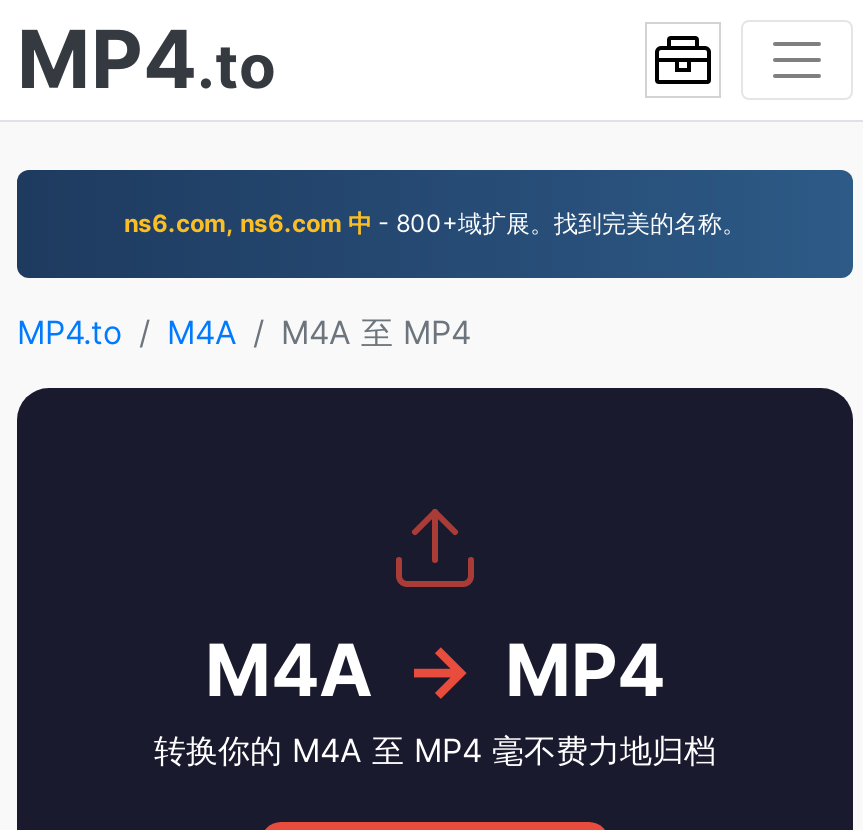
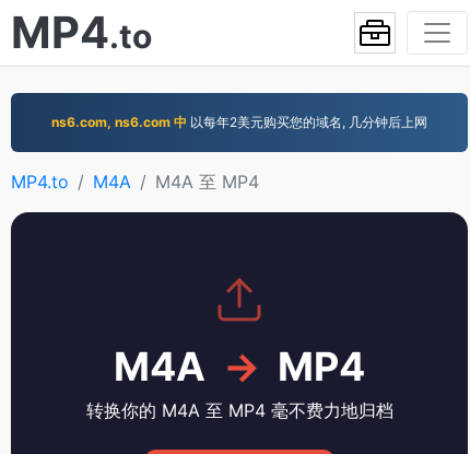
- ns6.com, ns6.com 中- 800+域扩展。找到完美的名称。
+ ns6.com, ns6.com 中以每年2美元购买您的域名, 几分钟后上网
